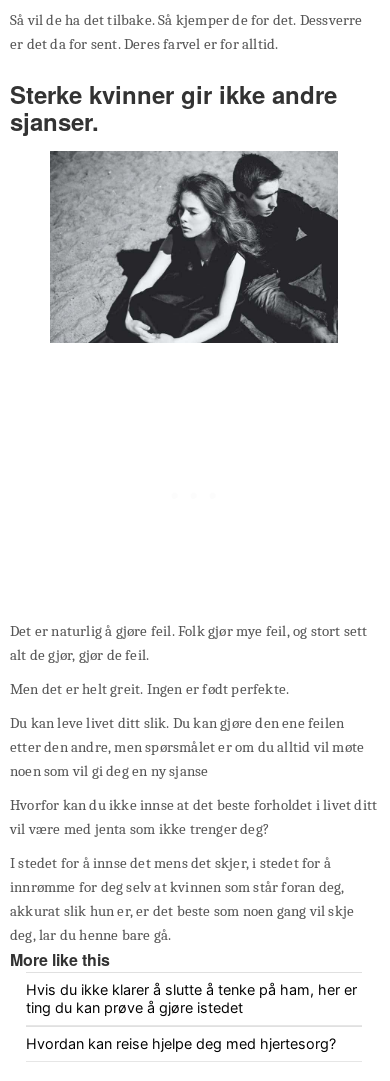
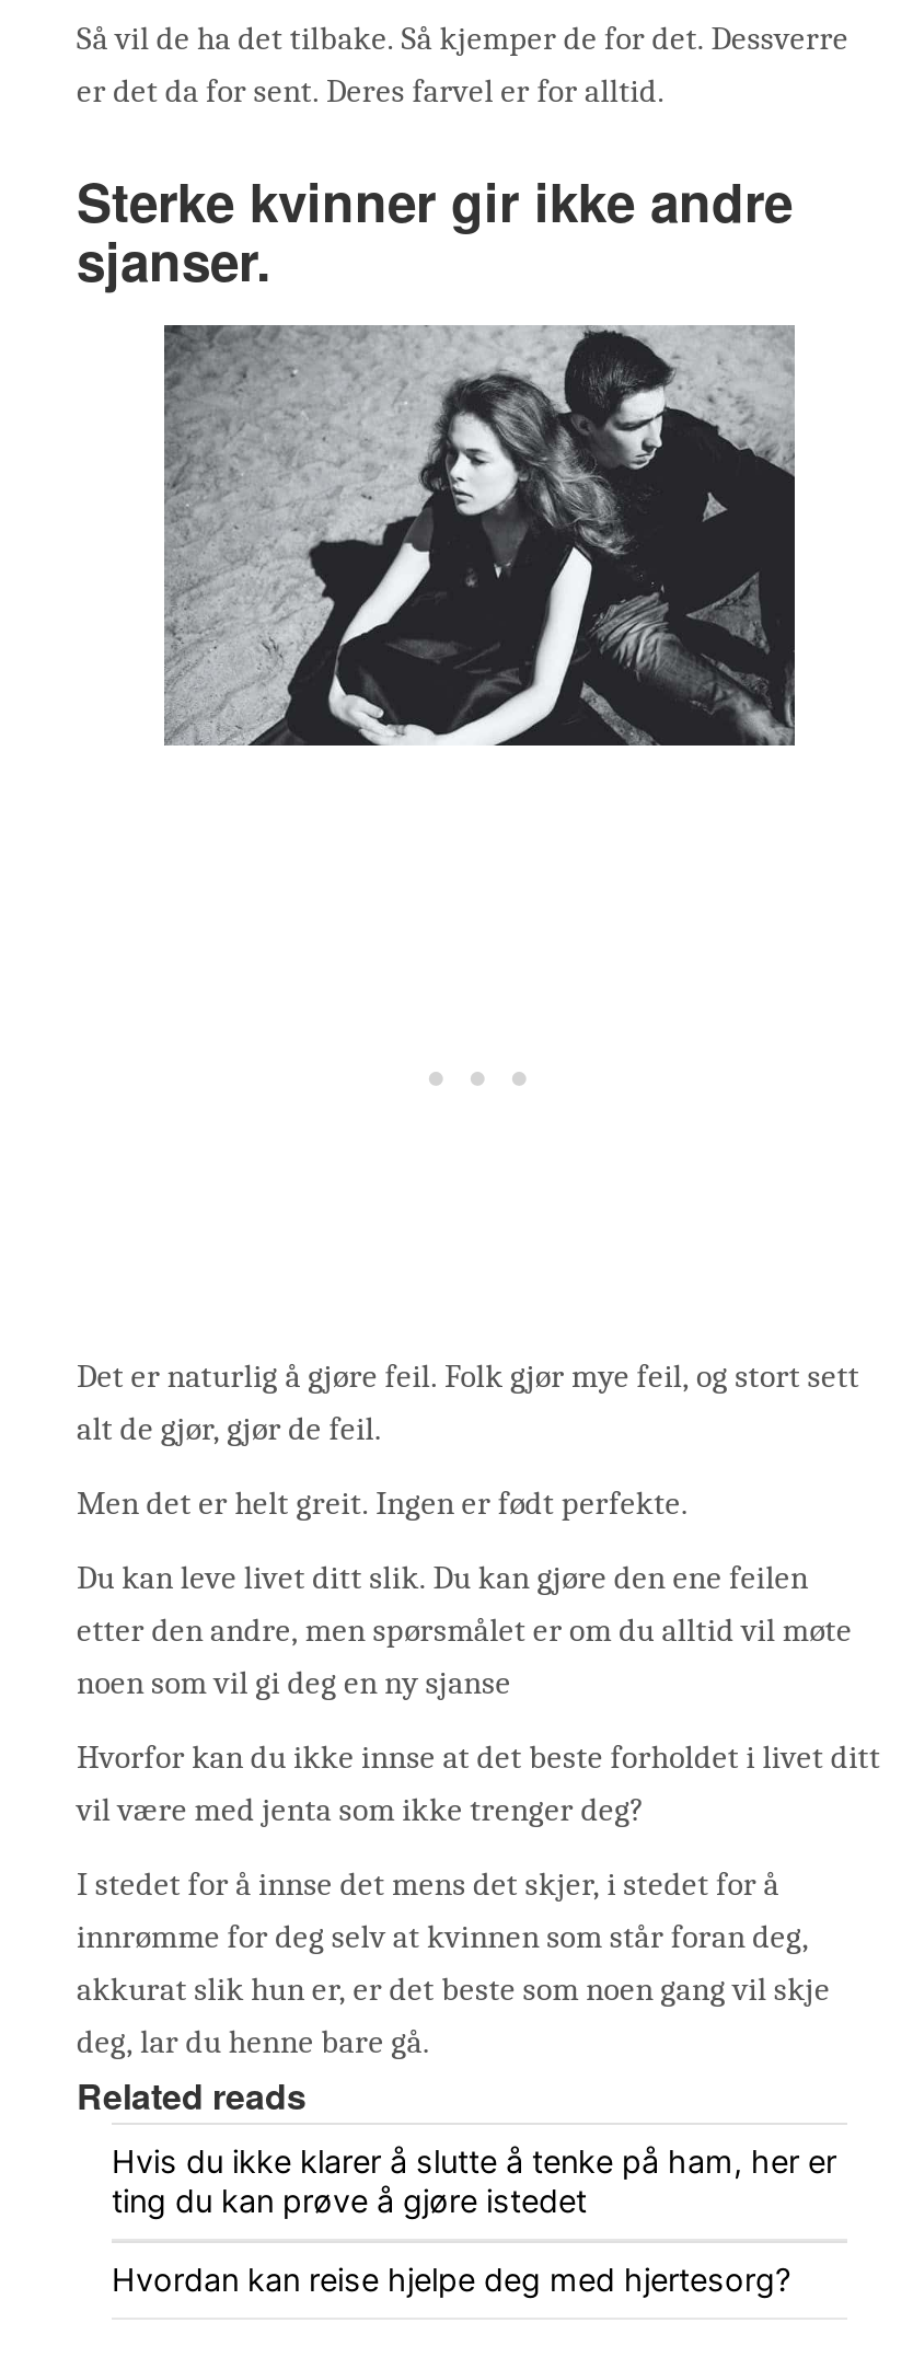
- More like this
+ Related reads
